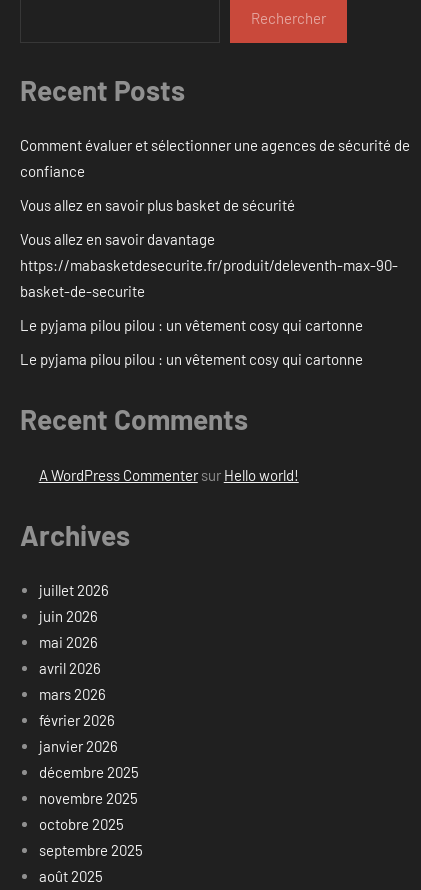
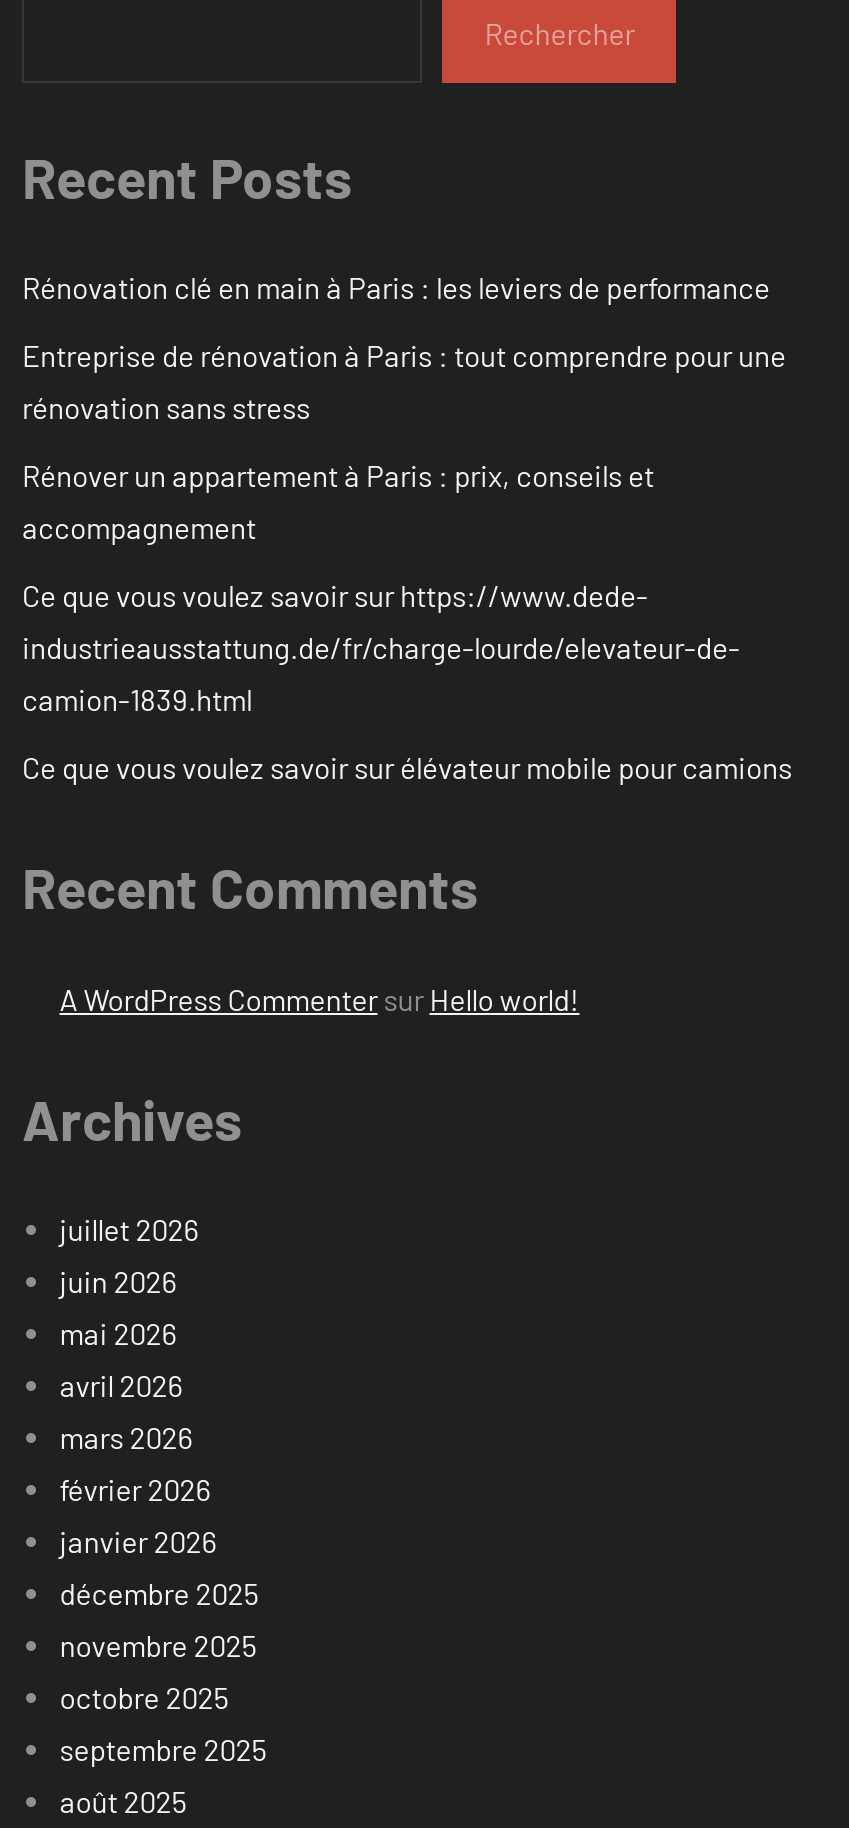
- Comment évaluer et sélectionner une agences de sécurité de
- confiance
+ Rénovation clé en main à Paris : les leviers de performance

- Vous allez en savoir plus basket de sécurité
+ Entreprise de rénovation à Paris : tout comprendre pour une
+ rénovation sans stress

- Vous allez en savoir davantage
- https://mabasketdesecurite.fr/produit/deleventh-max-90-
- basket-de-securite
+ Rénover un appartement à Paris : prix, conseils et
+ accompagnement

- Le pyjama pilou pilou : un vêtement cosy qui cartonne
+ Ce que vous voulez savoir sur https://www.dede-
+ industrieausstattung.de/fr/charge-lourde/elevateur-de-
+ camion-1839.html

- Le pyjama pilou pilou : un vêtement cosy qui cartonne
+ Ce que vous voulez savoir sur élévateur mobile pour camions
